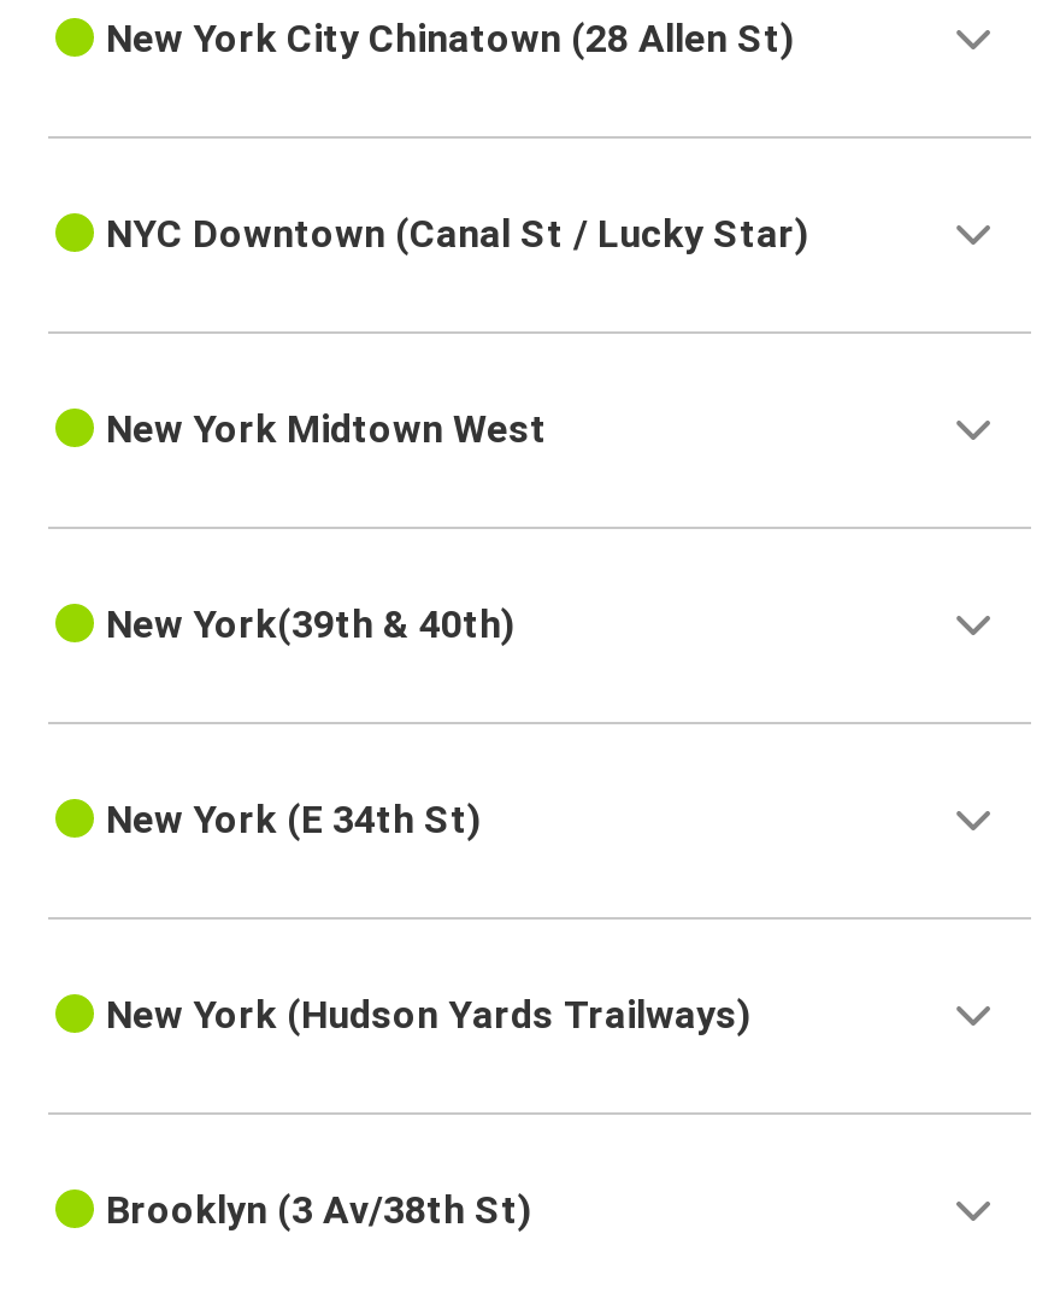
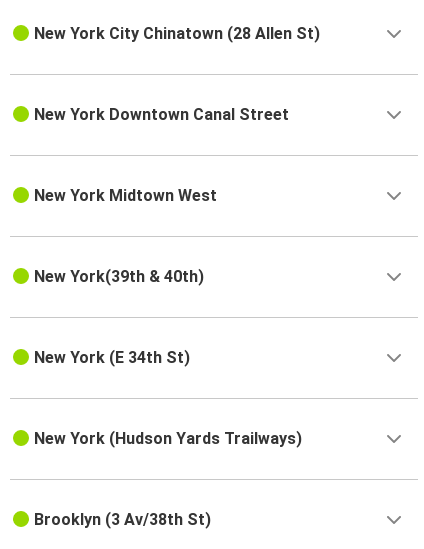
- NYC Downtown (Canal St / Lucky Star)
+ New York Downtown Canal Street
